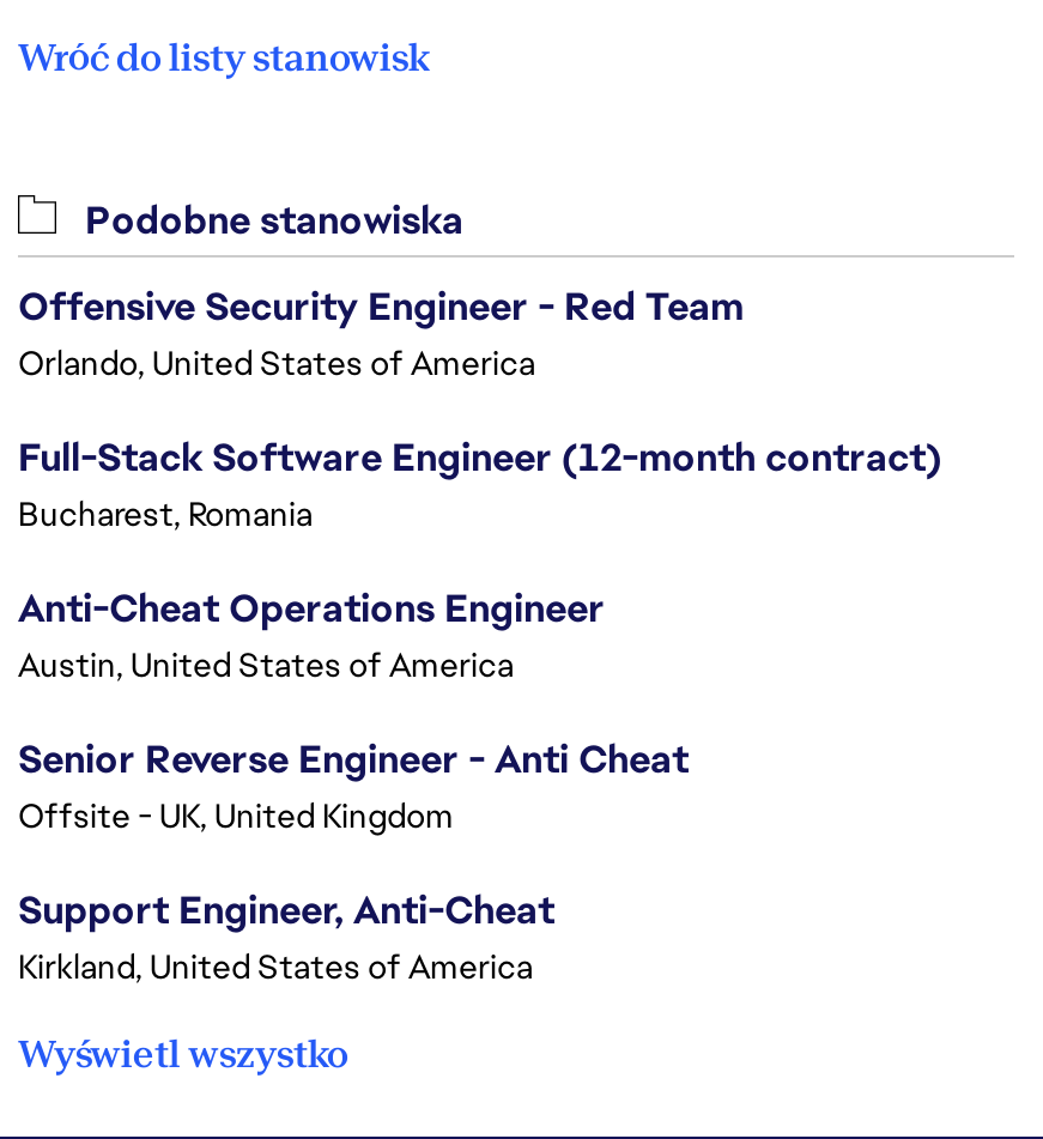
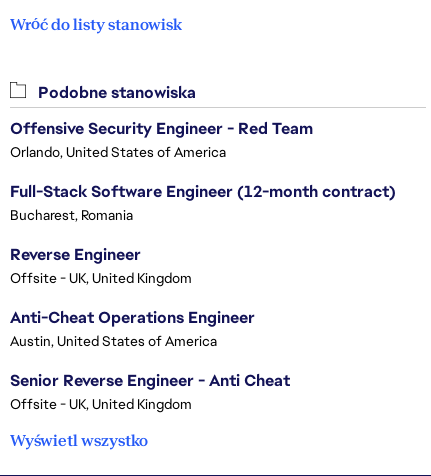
+ Reverse Engineer
+ Offsite - UK, United Kingdom

moved down: Anti-Cheat Operations Engineer | Austin, United States of America | Senior Reverse Engineer - Anti Cheat | Offsite - UK, United Kingdom

- Support Engineer, Anti-Cheat
- Kirkland, United States of America
